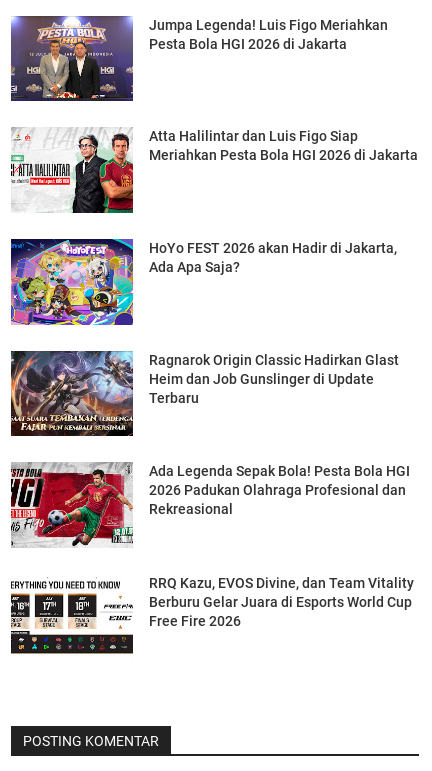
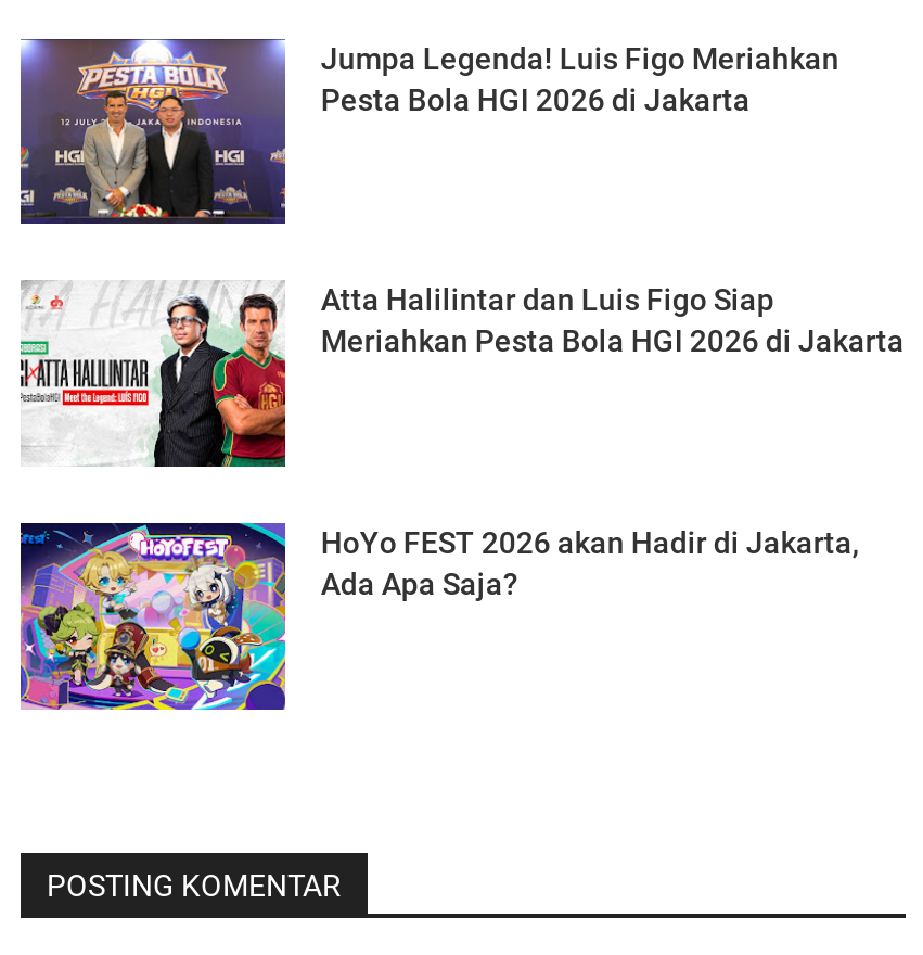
- [image]
- Ragnarok Origin Classic Hadirkan Glast
- Heim dan Job Gunslinger di Update
- Terbaru

- [image]
- Ada Legenda Sepak Bola! Pesta Bola HGI
- 2026 Padukan Olahraga Profesional dan
- Rekreasional

- [image]
- RRQ Kazu, EVOS Divine, dan Team Vitality
- Berburu Gelar Juara di Esports World Cup
- Free Fire 2026
